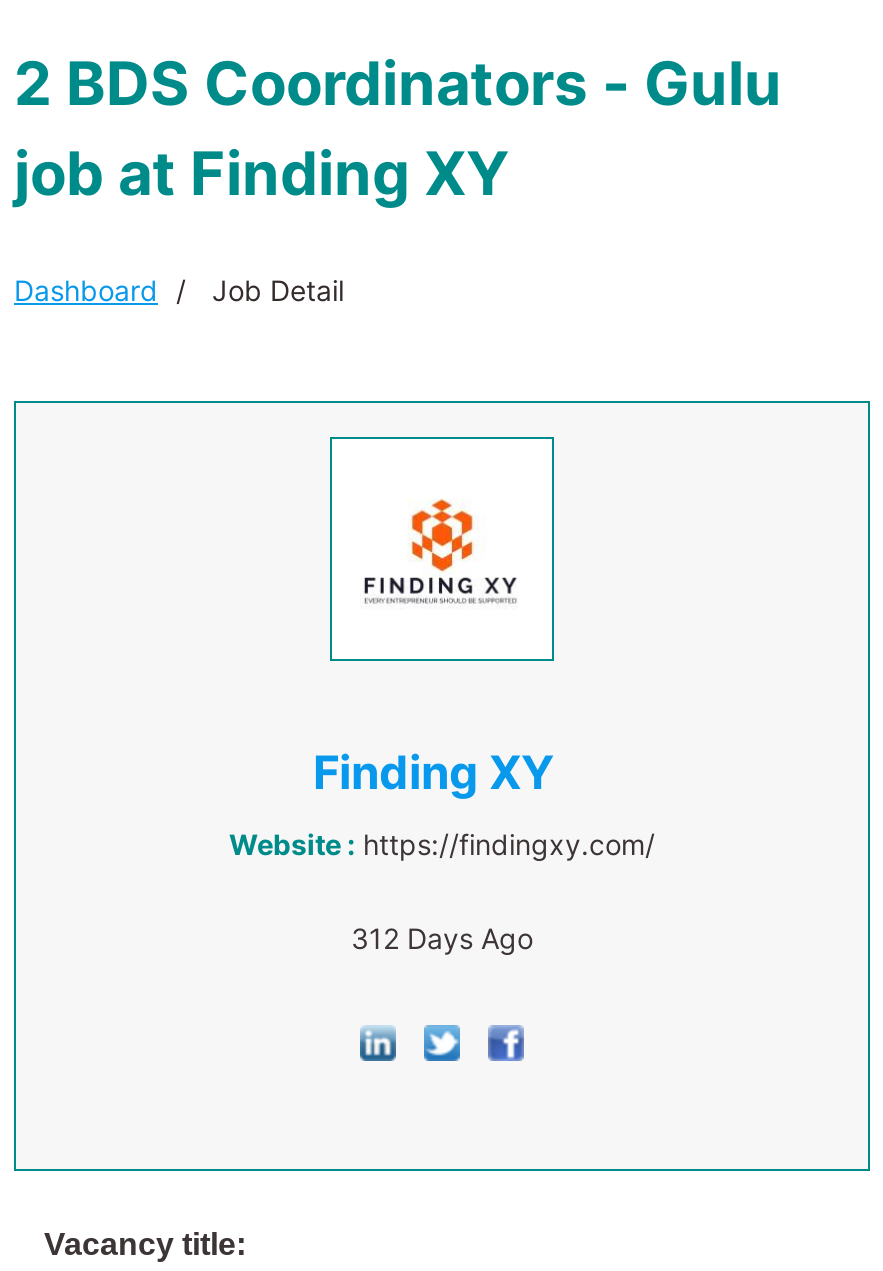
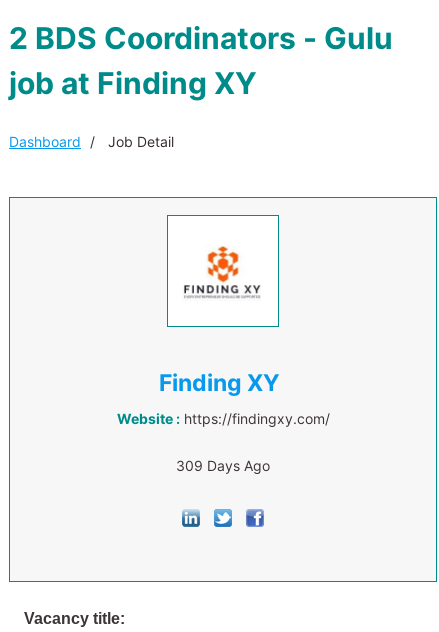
- 312 Days Ago
+ 309 Days Ago
